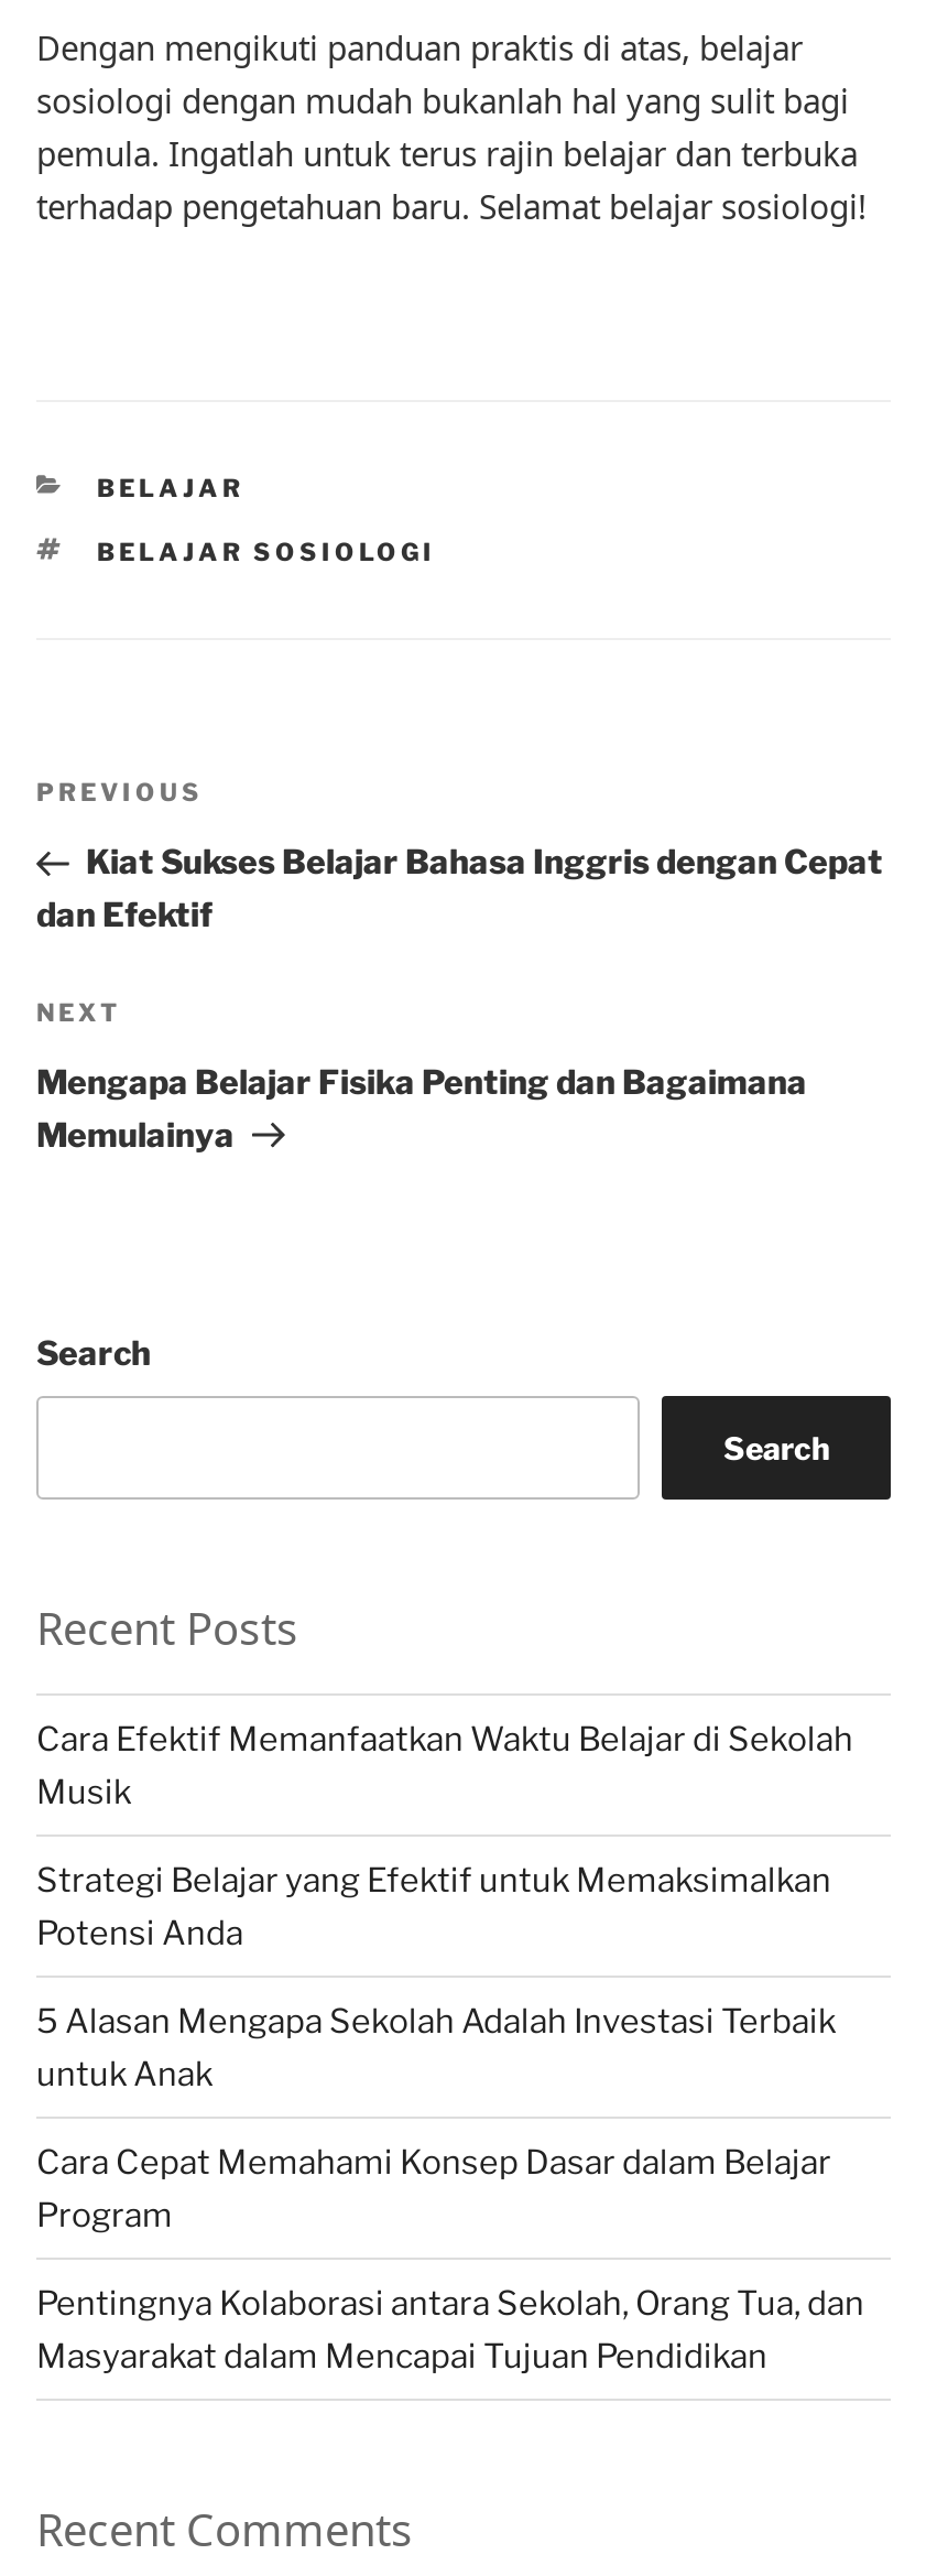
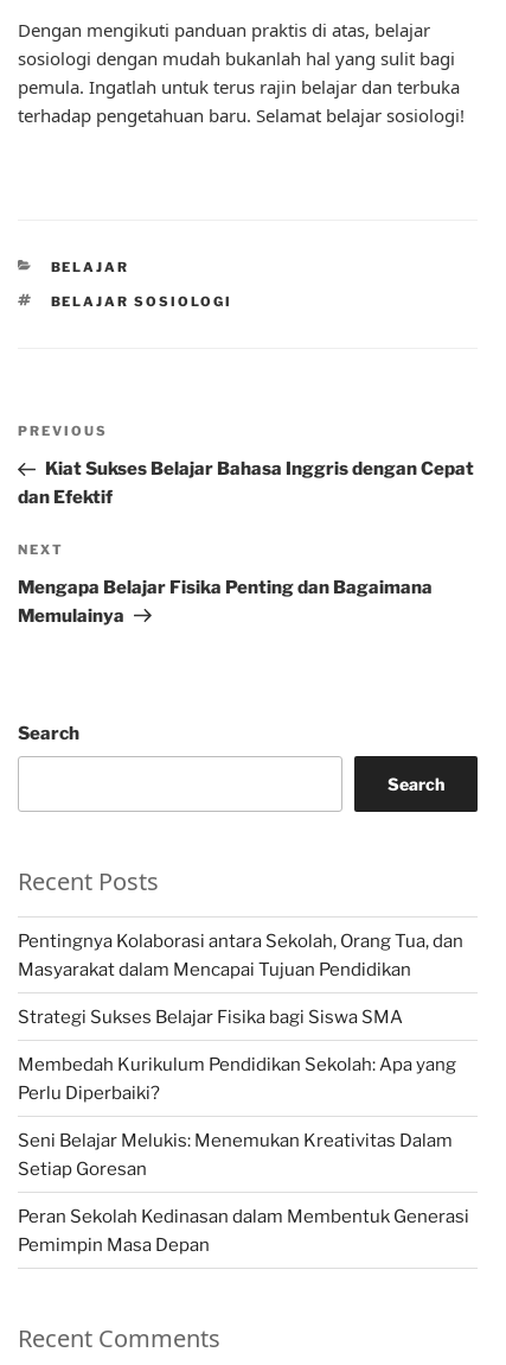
- Cara Efektif Memanfaatkan Waktu Belajar di Sekolah
- Musik
- Strategi Belajar yang Efektif untuk Memaksimalkan
- Potensi Anda
- 5 Alasan Mengapa Sekolah Adalah Investasi Terbaik
- untuk Anak
- Cara Cepat Memahami Konsep Dasar dalam Belajar
- Program

moved up: Pentingnya Kolaborasi antara Sekolah, Orang Tua, dan | Masyarakat dalam Mencapai Tujuan Pendidikan

+ Strategi Sukses Belajar Fisika bagi Siswa SMA
+ Membedah Kurikulum Pendidikan Sekolah: Apa yang
+ Perlu Diperbaiki?
+ Seni Belajar Melukis: Menemukan Kreativitas Dalam
+ Setiap Goresan
+ Peran Sekolah Kedinasan dalam Membentuk Generasi
+ Pemimpin Masa Depan
